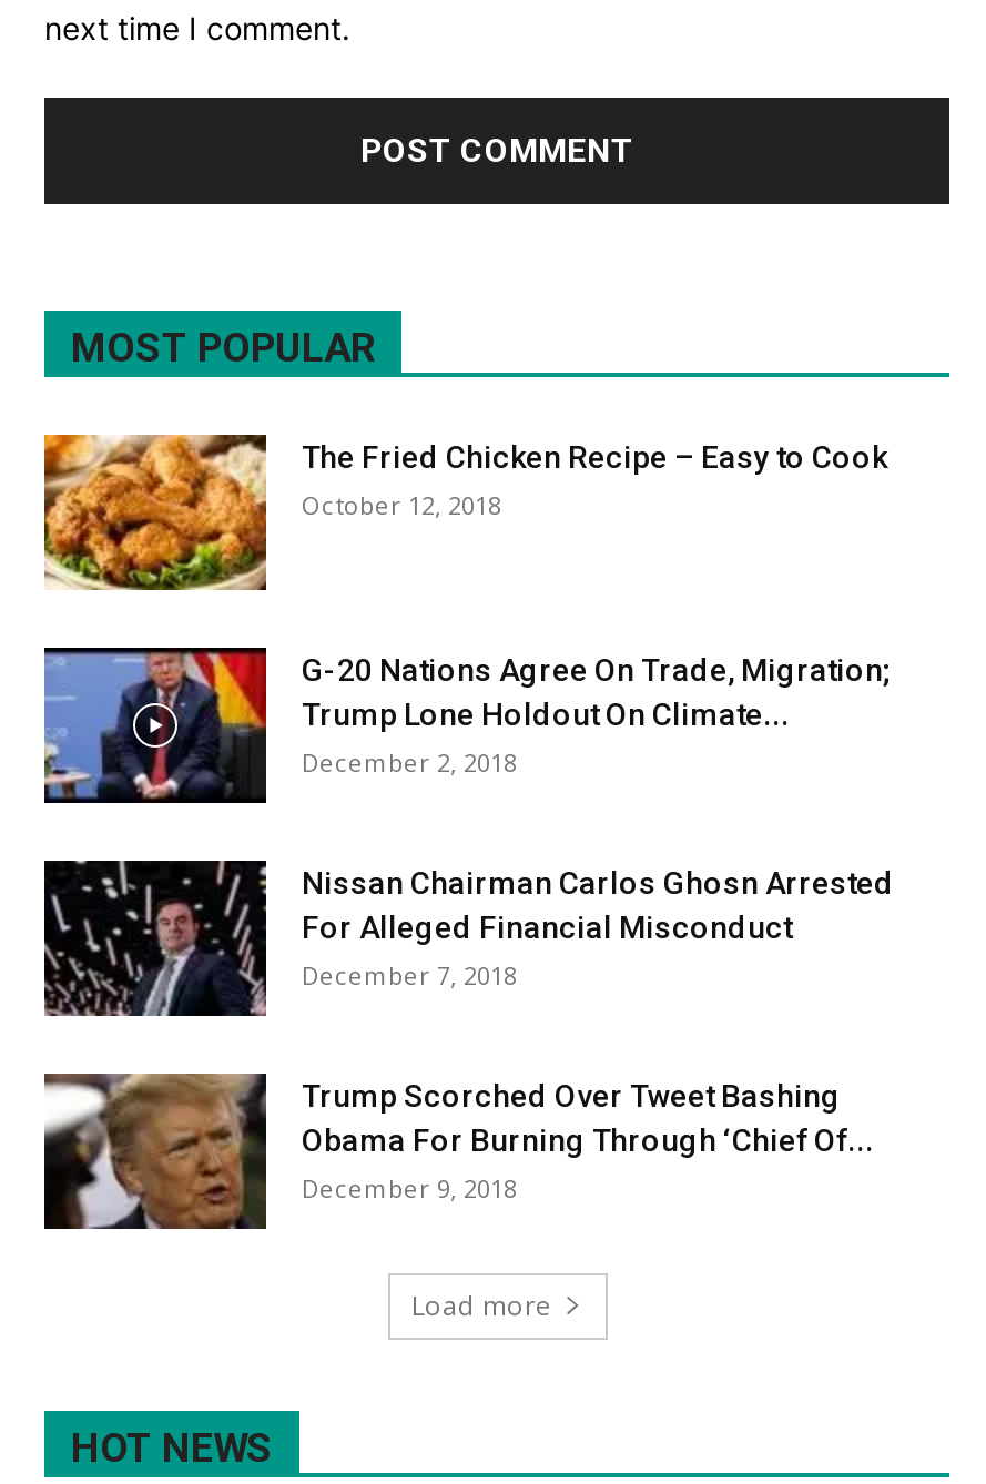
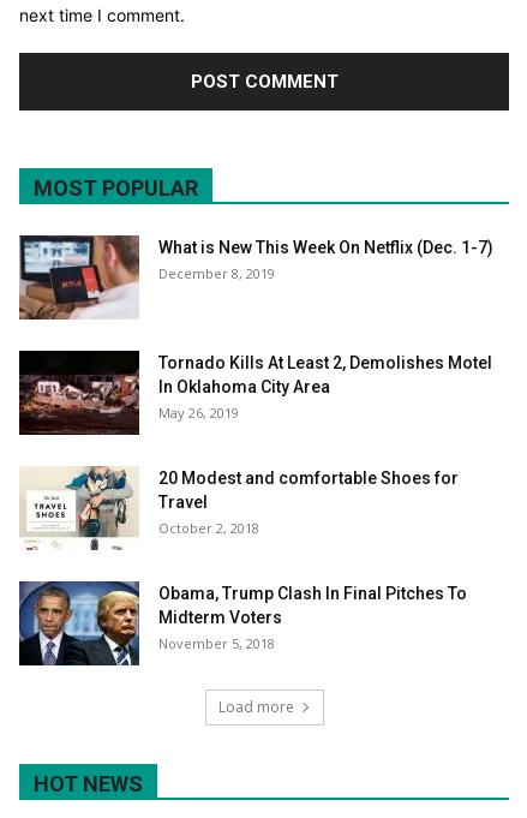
- [image]
- The Fried Chicken Recipe – Easy to Cook
- October 12, 2018
+ [image]
+ What is New This Week On Netflix (Dec. 1-7)
+ December 8, 2019

- [image]
- G-20 Nations Agree On Trade, Migration;
- Trump Lone Holdout On Climate...
- December 2, 2018
+ [image]
+ Tornado Kills At Least 2, Demolishes Motel
+ In Oklahoma City Area
+ May 26, 2019

- [image]
- Nissan Chairman Carlos Ghosn Arrested
- For Alleged Financial Misconduct
- December 7, 2018
+ [image]
+ 20 Modest and comfortable Shoes for
+ Travel
+ October 2, 2018

- [image]
- Trump Scorched Over Tweet Bashing
- Obama For Burning Through ‘Chief Of...
- December 9, 2018
+ [image]
+ Obama, Trump Clash In Final Pitches To
+ Midterm Voters
+ November 5, 2018
